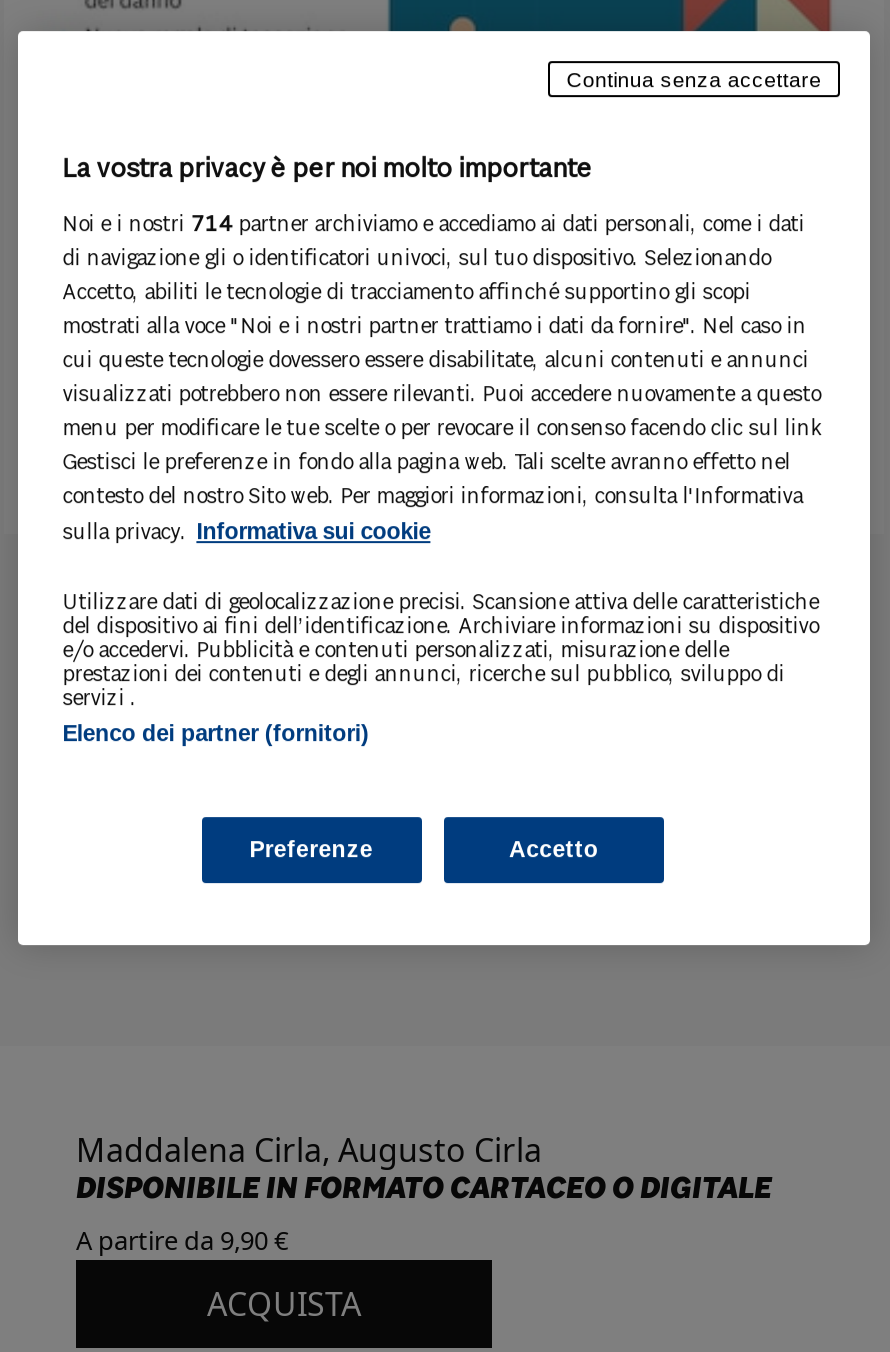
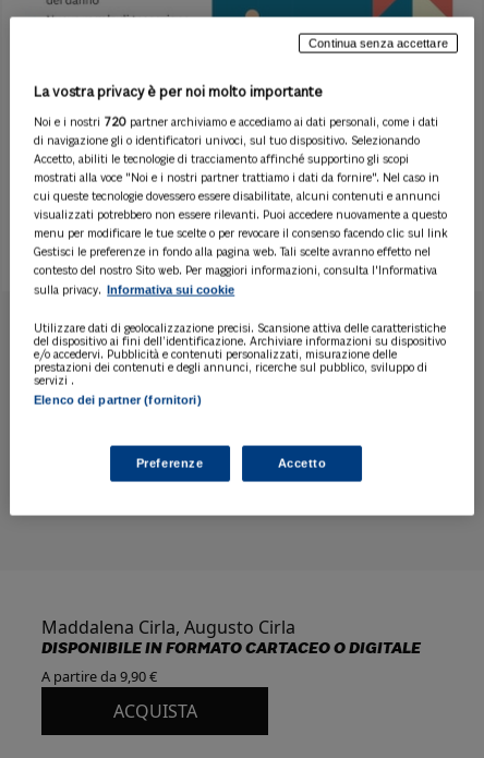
- Noi e i nostri 714 partner archiviamo e accediamo ai dati personali, come i dati
+ Noi e i nostri 720 partner archiviamo e accediamo ai dati personali, come i dati
